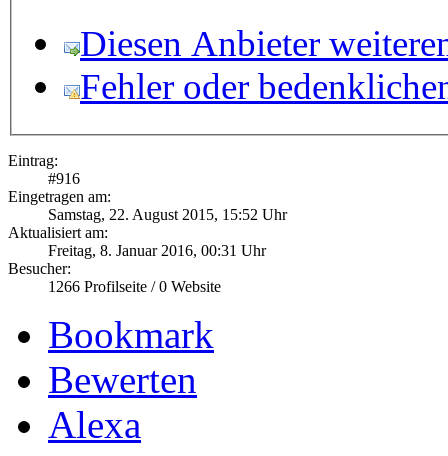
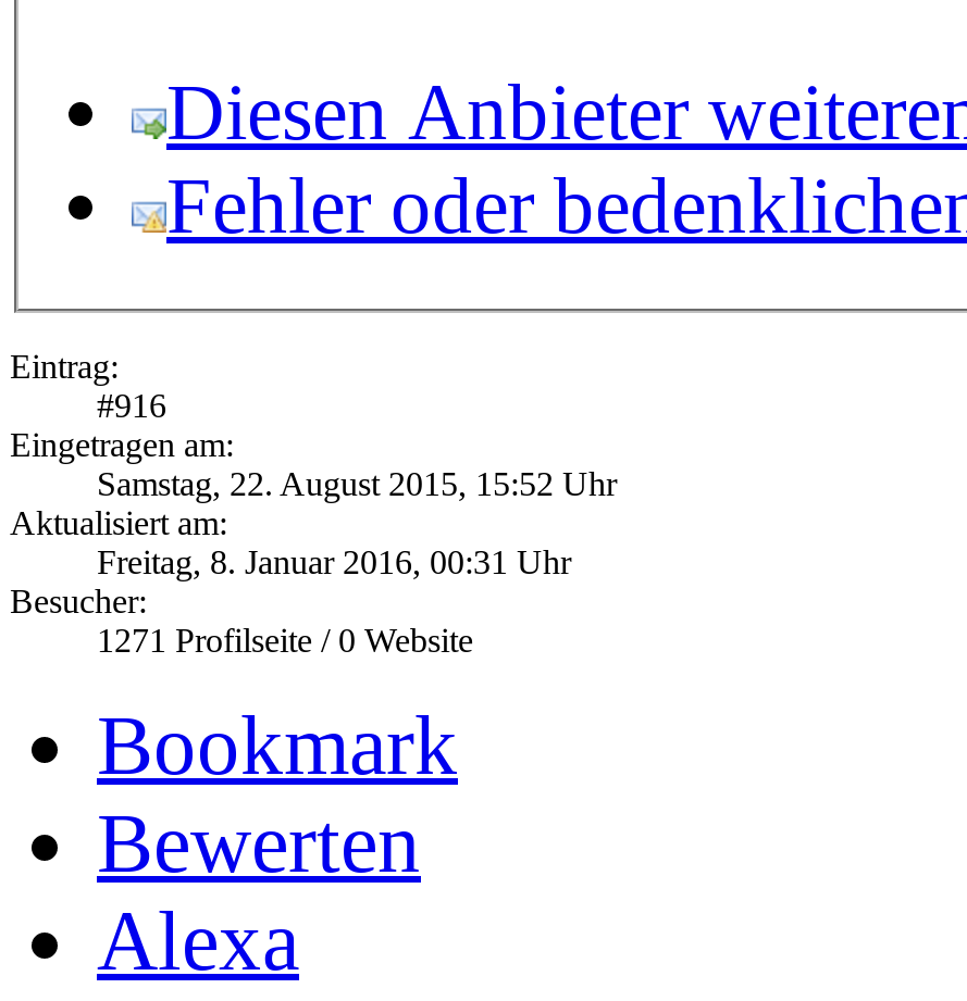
- 1266 Profilseite / 0 Website
+ 1271 Profilseite / 0 Website
